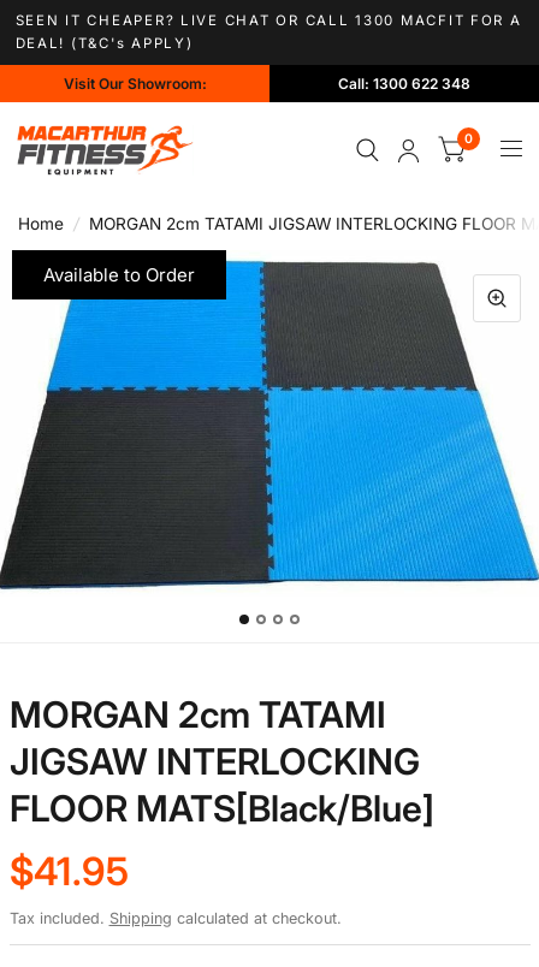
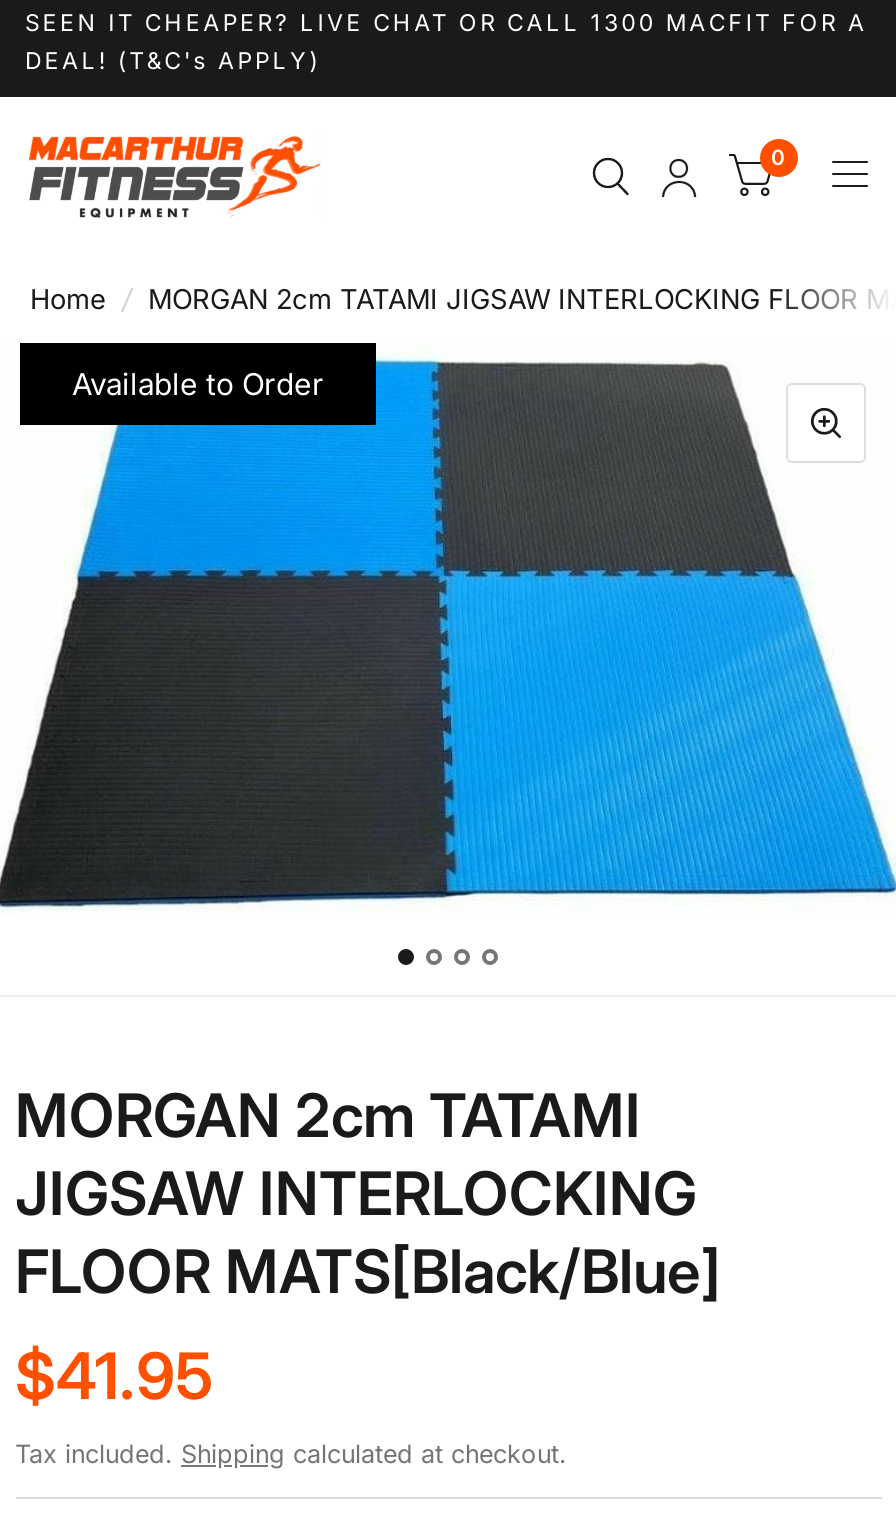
- Visit Our Showroom:
- Call: 1300 622 348
